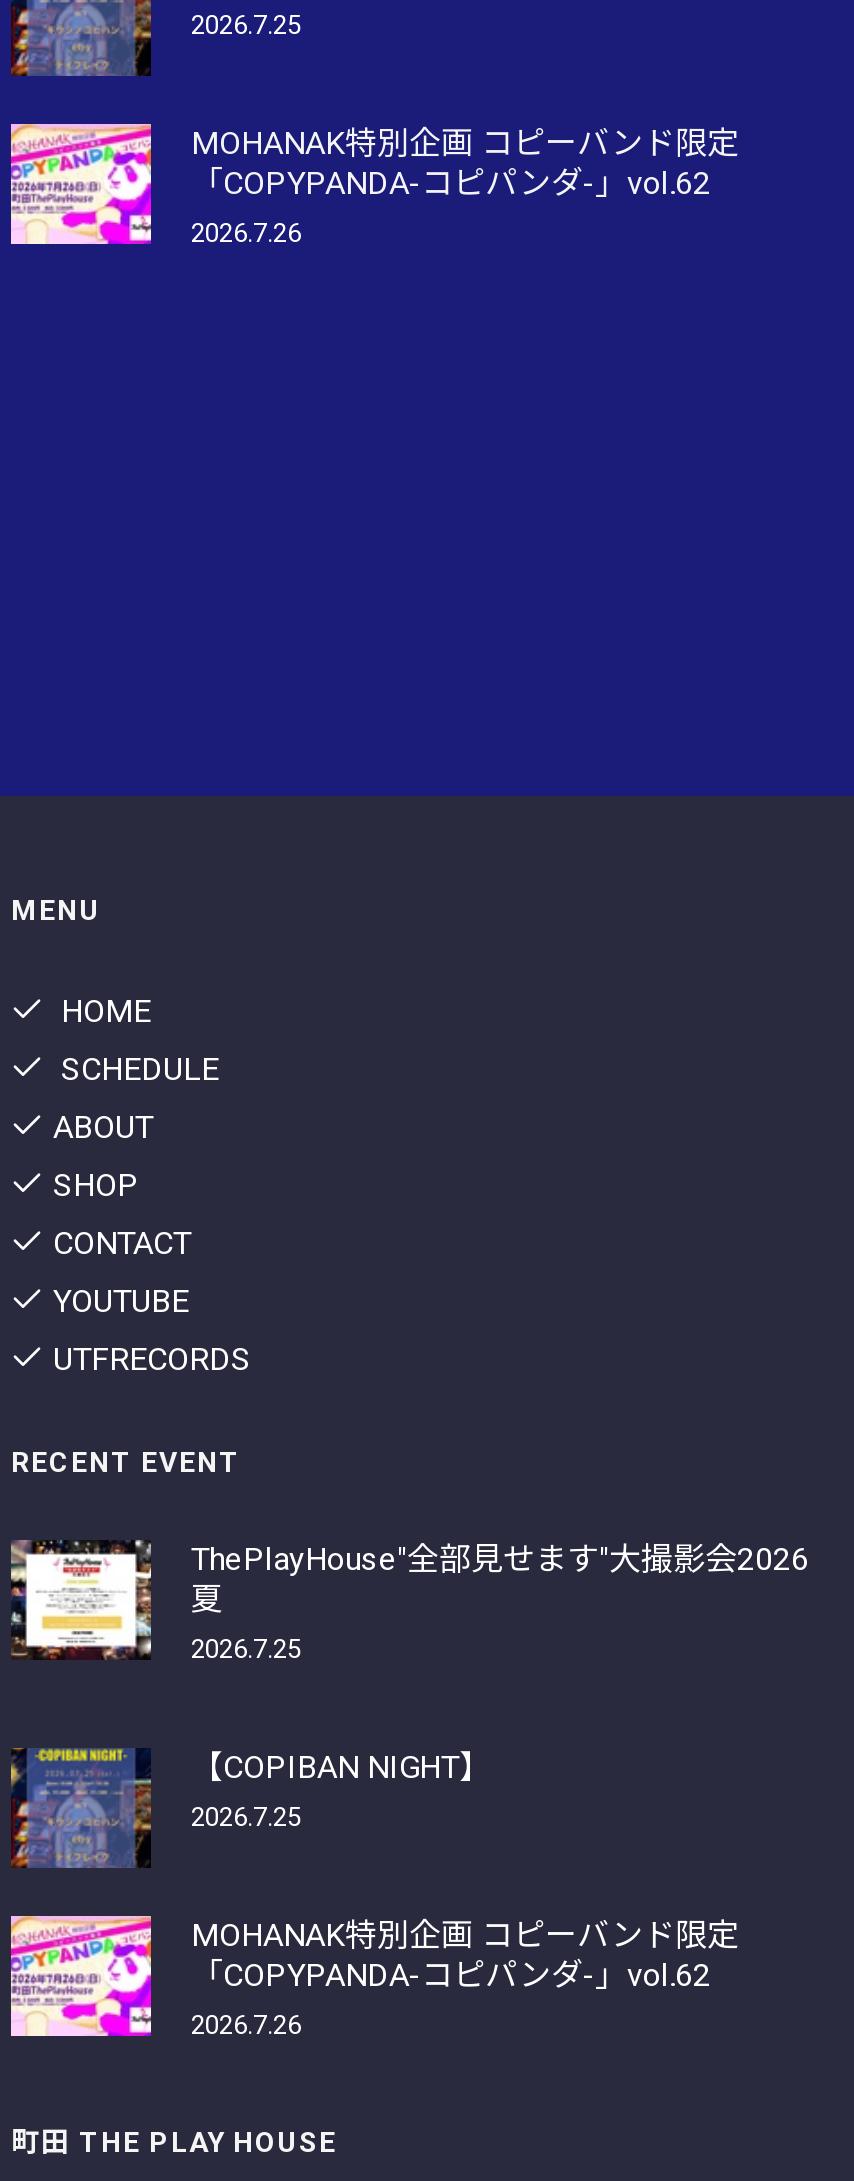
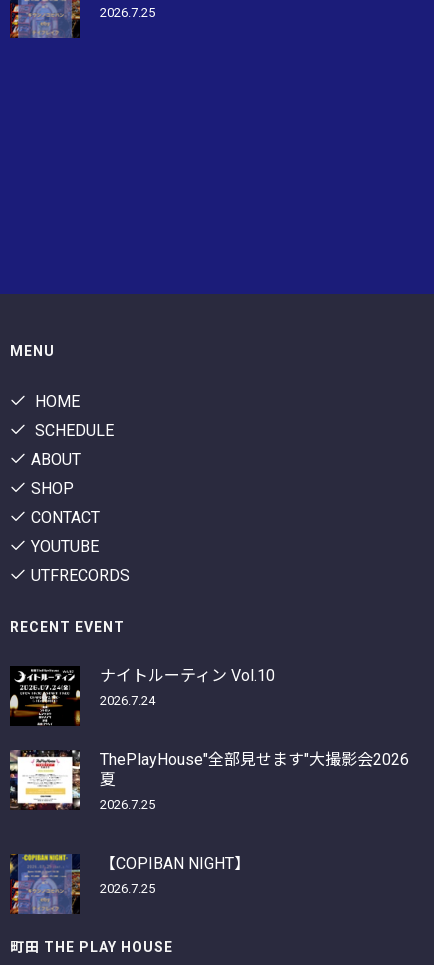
- [image]
- MOHANAK特別企画 コピーバンド限定
- 「COPYPANDA-コピパンダ-」vol.62
- 2026.7.26

+ [image]
+ ナイトルーティン Vol.10
+ 2026.7.24

- [image]
- MOHANAK特別企画 コピーバンド限定
- 「COPYPANDA-コピパンダ-」vol.62
- 2026.7.26
